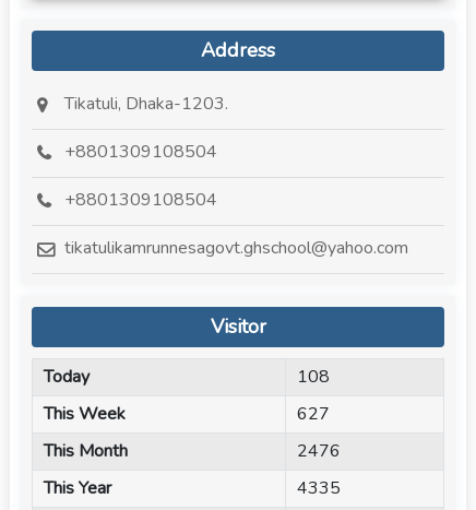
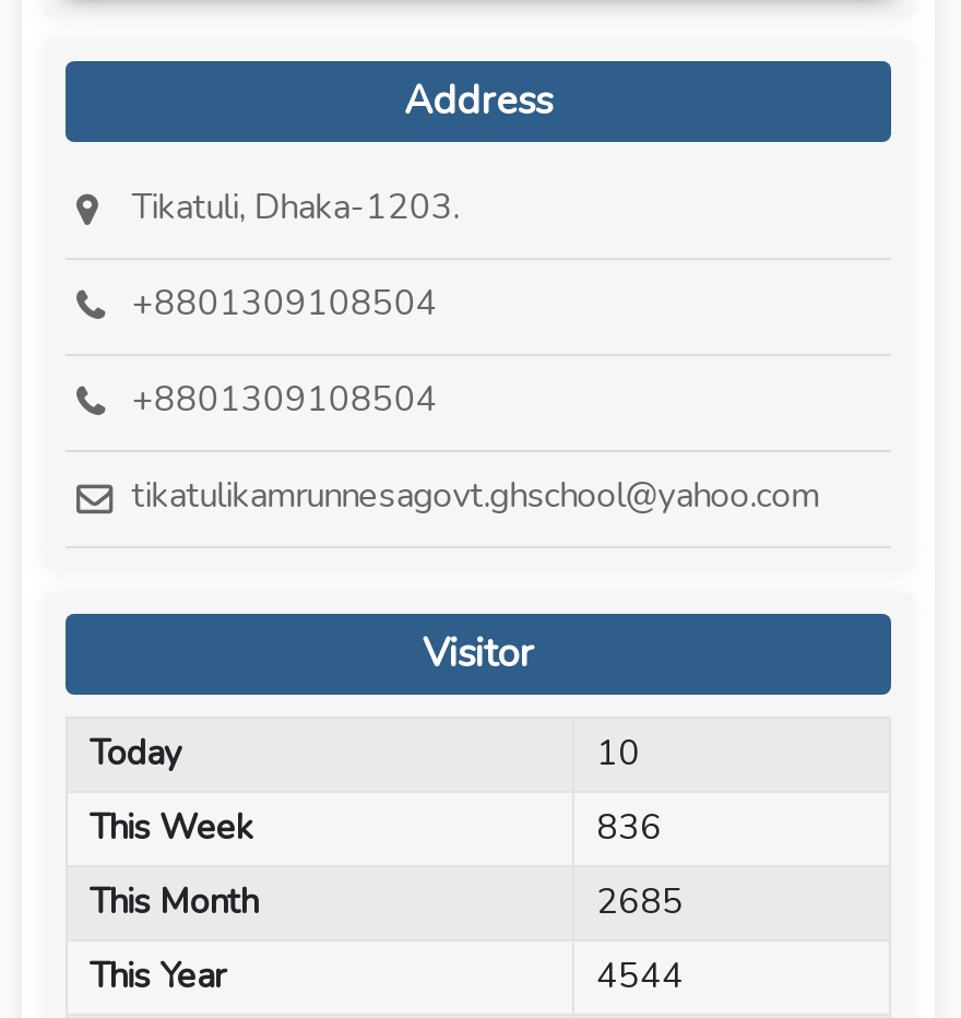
- 108
+ 10

- 627
+ 836

- 2476
+ 2685

- 4335
+ 4544
